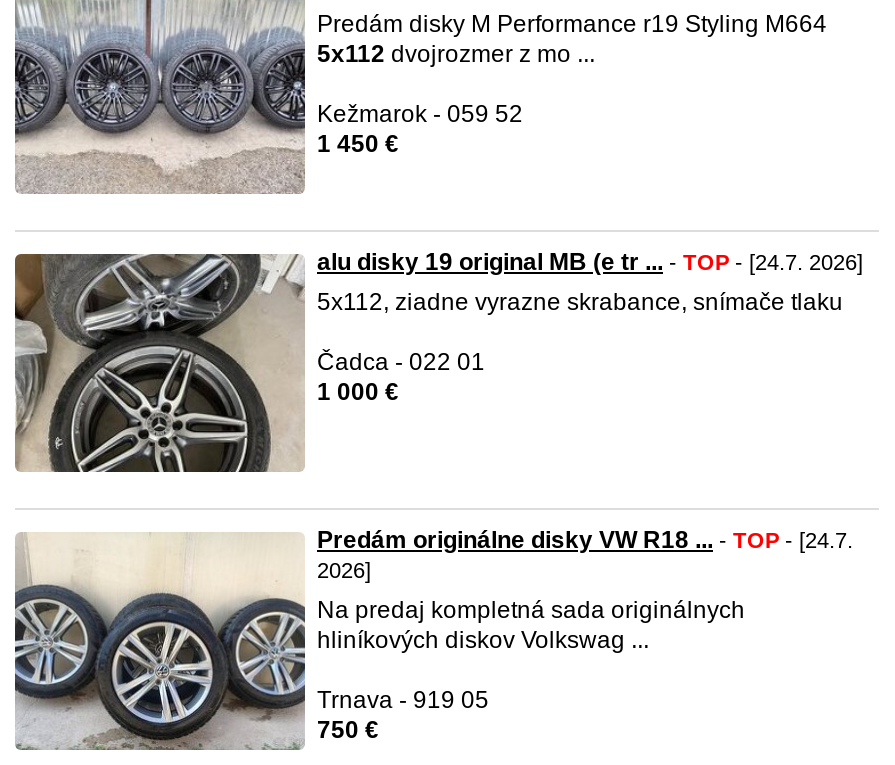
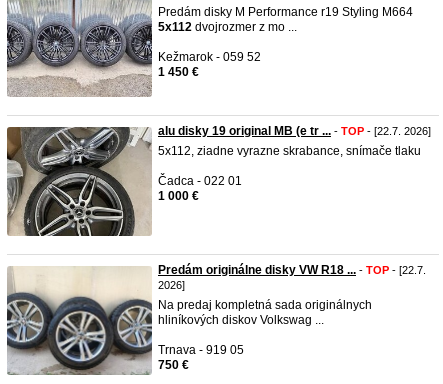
- alu disky 19 original MB (e tr ... - TOP - [24.7. 2026]
+ alu disky 19 original MB (e tr ... - TOP - [22.7. 2026]

- Predám originálne disky VW R18 ... - TOP - [24.7.
+ Predám originálne disky VW R18 ... - TOP - [22.7.
